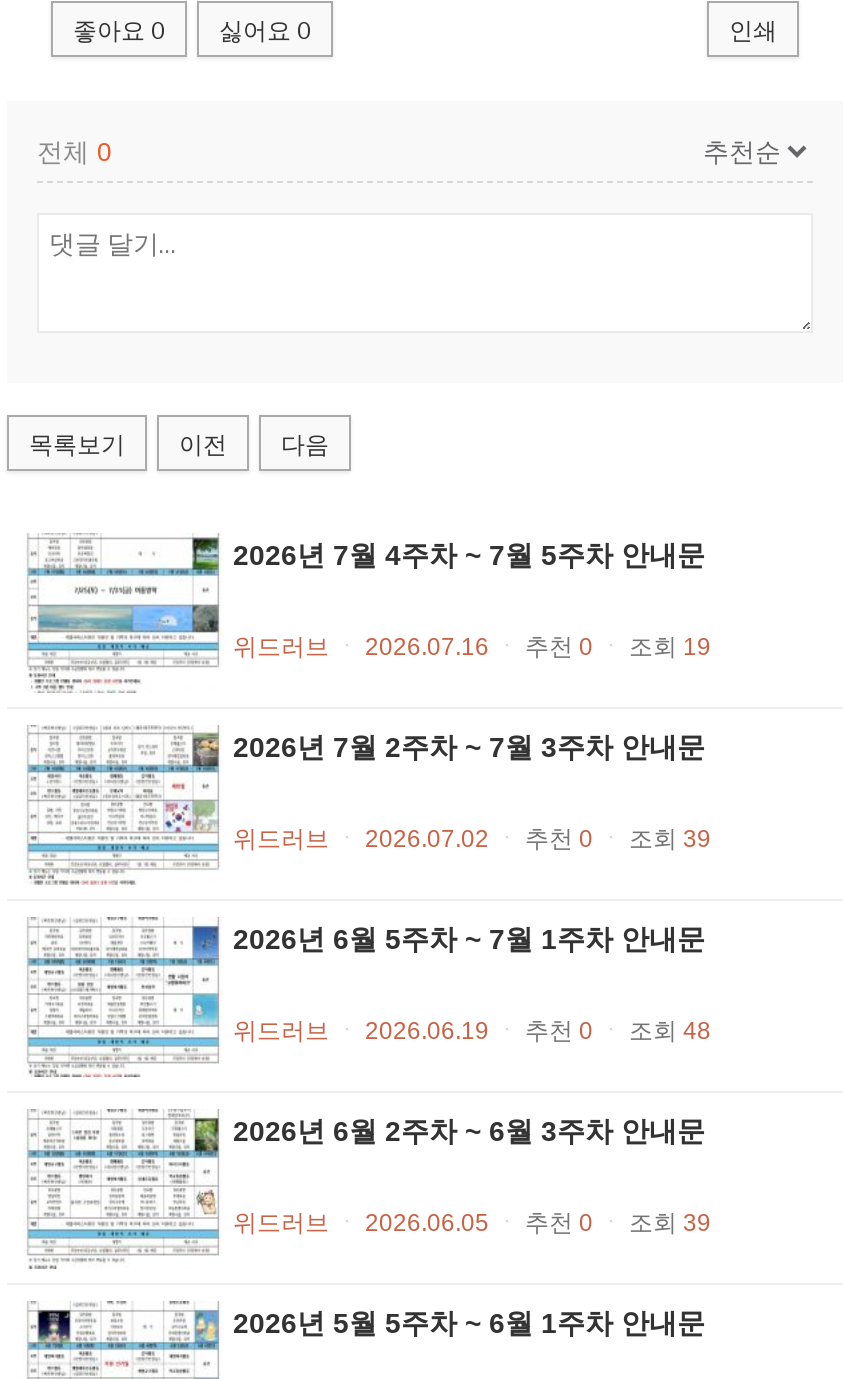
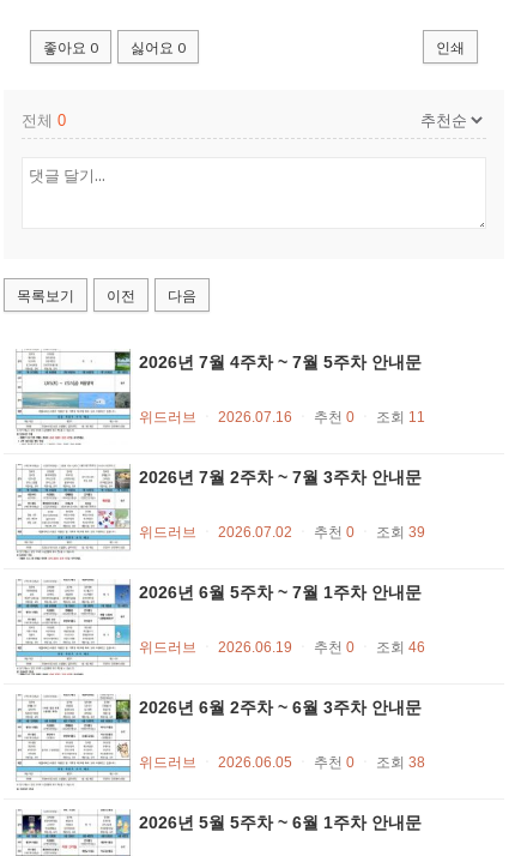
- 위드러브 ㆍ 2026.07.16 ㆍ 추천 0 ㆍ 조회 19
+ 위드러브 ㆍ 2026.07.16 ㆍ 추천 0 ㆍ 조회 11

- 위드러브 ㆍ 2026.06.19 ㆍ 추천 0 ㆍ 조회 48
+ 위드러브 ㆍ 2026.06.19 ㆍ 추천 0 ㆍ 조회 46

- 위드러브 ㆍ 2026.06.05 ㆍ 추천 0 ㆍ 조회 39
+ 위드러브 ㆍ 2026.06.05 ㆍ 추천 0 ㆍ 조회 38
